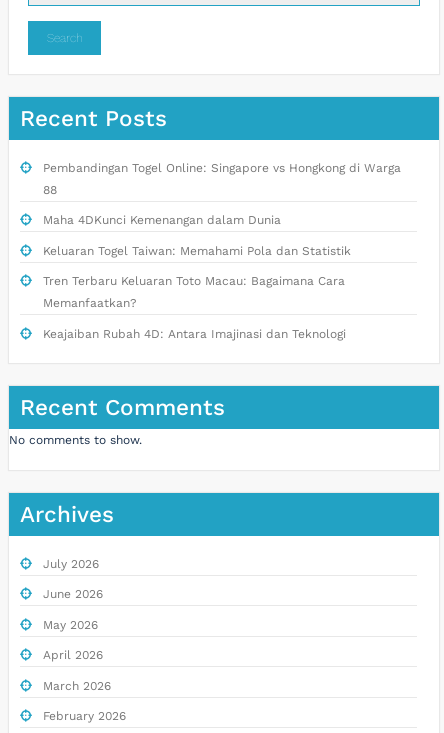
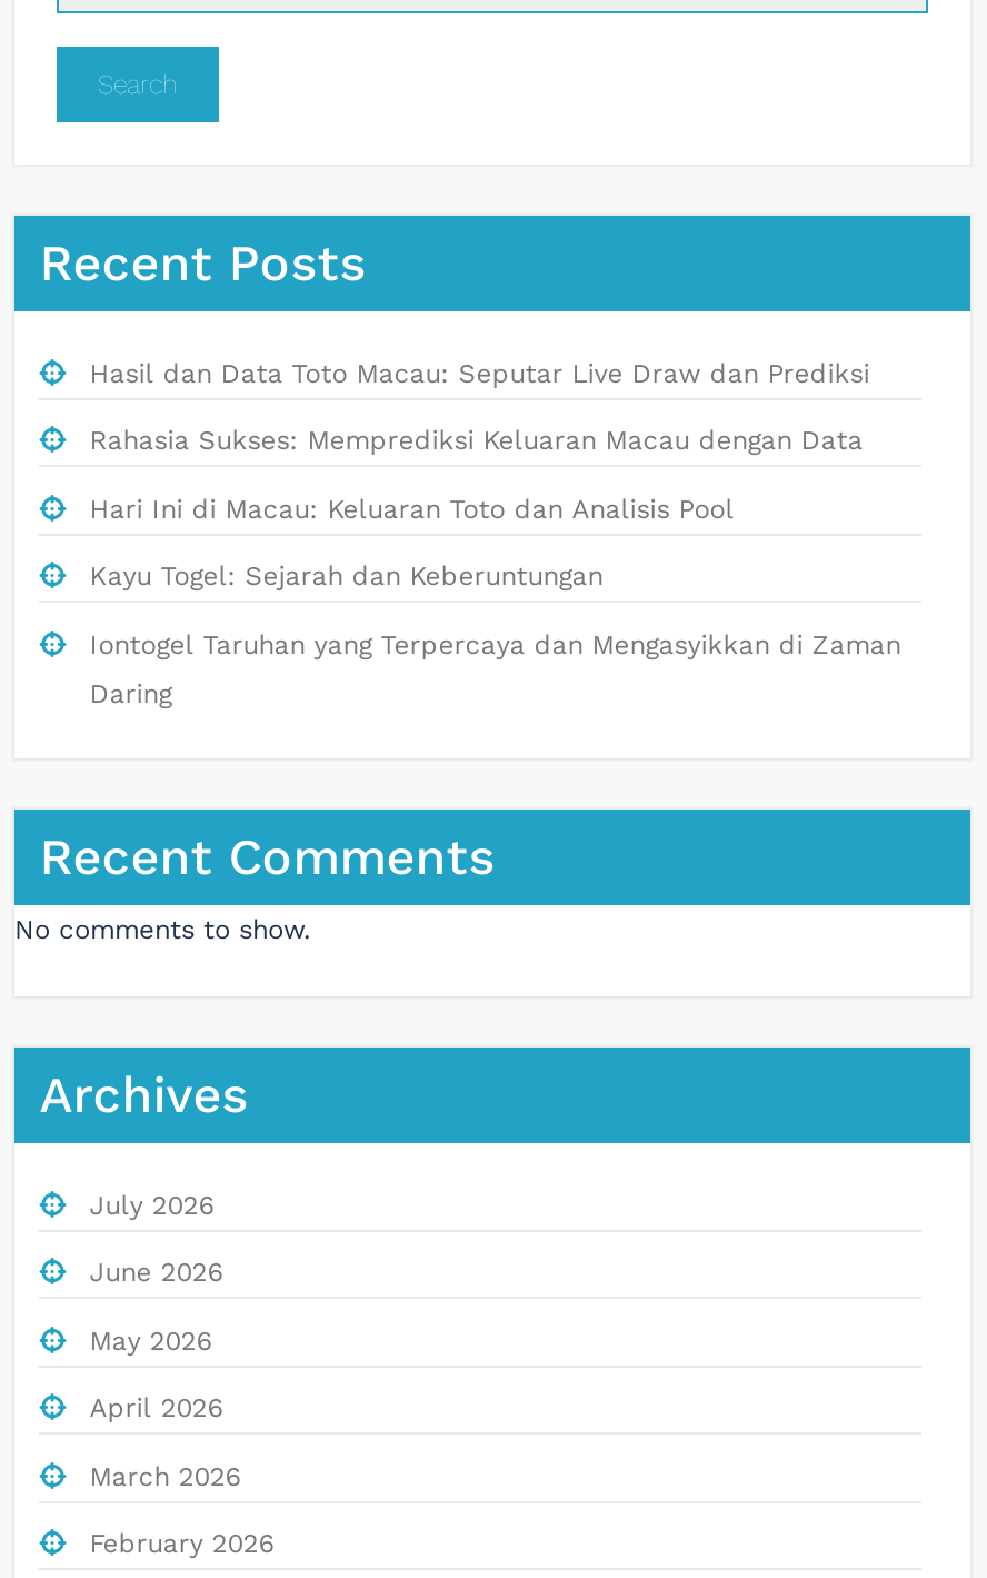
- Pembandingan Togel Online: Singapore vs Hongkong di Warga
- 88
- Maha 4DKunci Kemenangan dalam Dunia
- Keluaran Togel Taiwan: Memahami Pola dan Statistik
- Tren Terbaru Keluaran Toto Macau: Bagaimana Cara
- Memanfaatkan?
- Keajaiban Rubah 4D: Antara Imajinasi dan Teknologi
+ Hasil dan Data Toto Macau: Seputar Live Draw dan Prediksi
+ Rahasia Sukses: Memprediksi Keluaran Macau dengan Data
+ Hari Ini di Macau: Keluaran Toto dan Analisis Pool
+ Kayu Togel: Sejarah dan Keberuntungan
+ Iontogel Taruhan yang Terpercaya dan Mengasyikkan di Zaman
+ Daring
